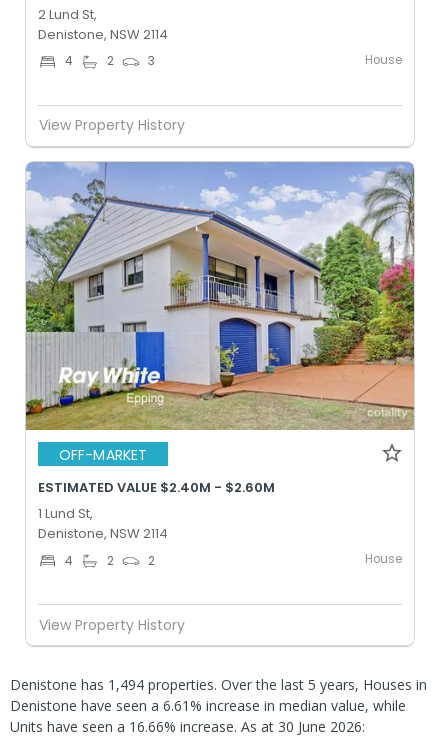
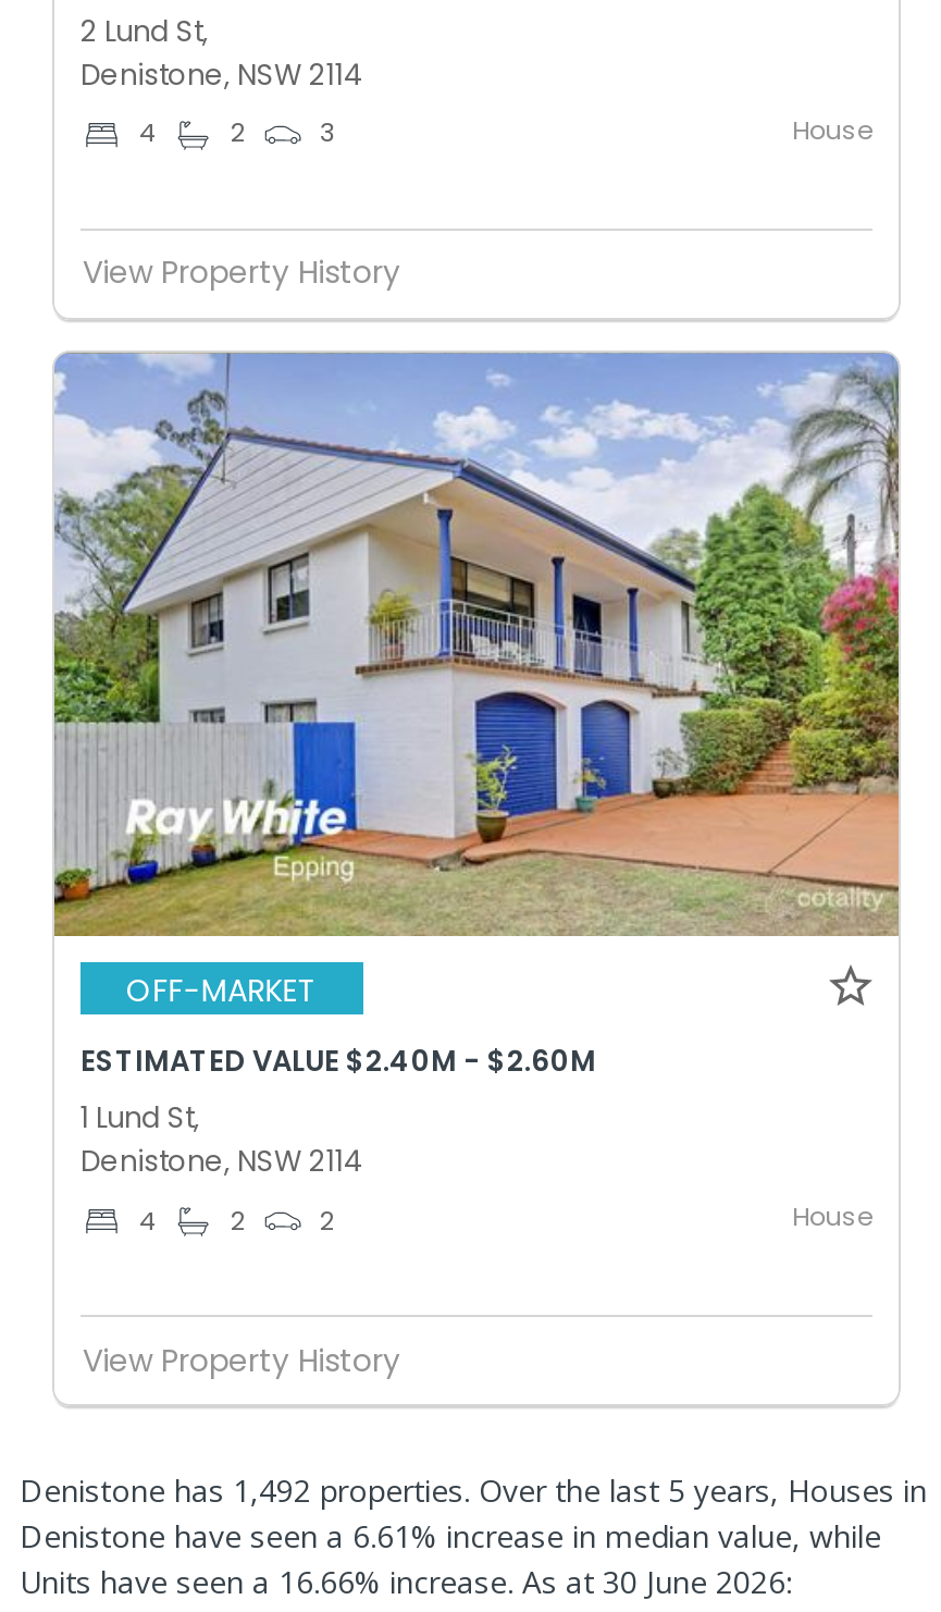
- Denistone has 1,494 properties. Over the last 5 years, Houses in
+ Denistone has 1,492 properties. Over the last 5 years, Houses in
